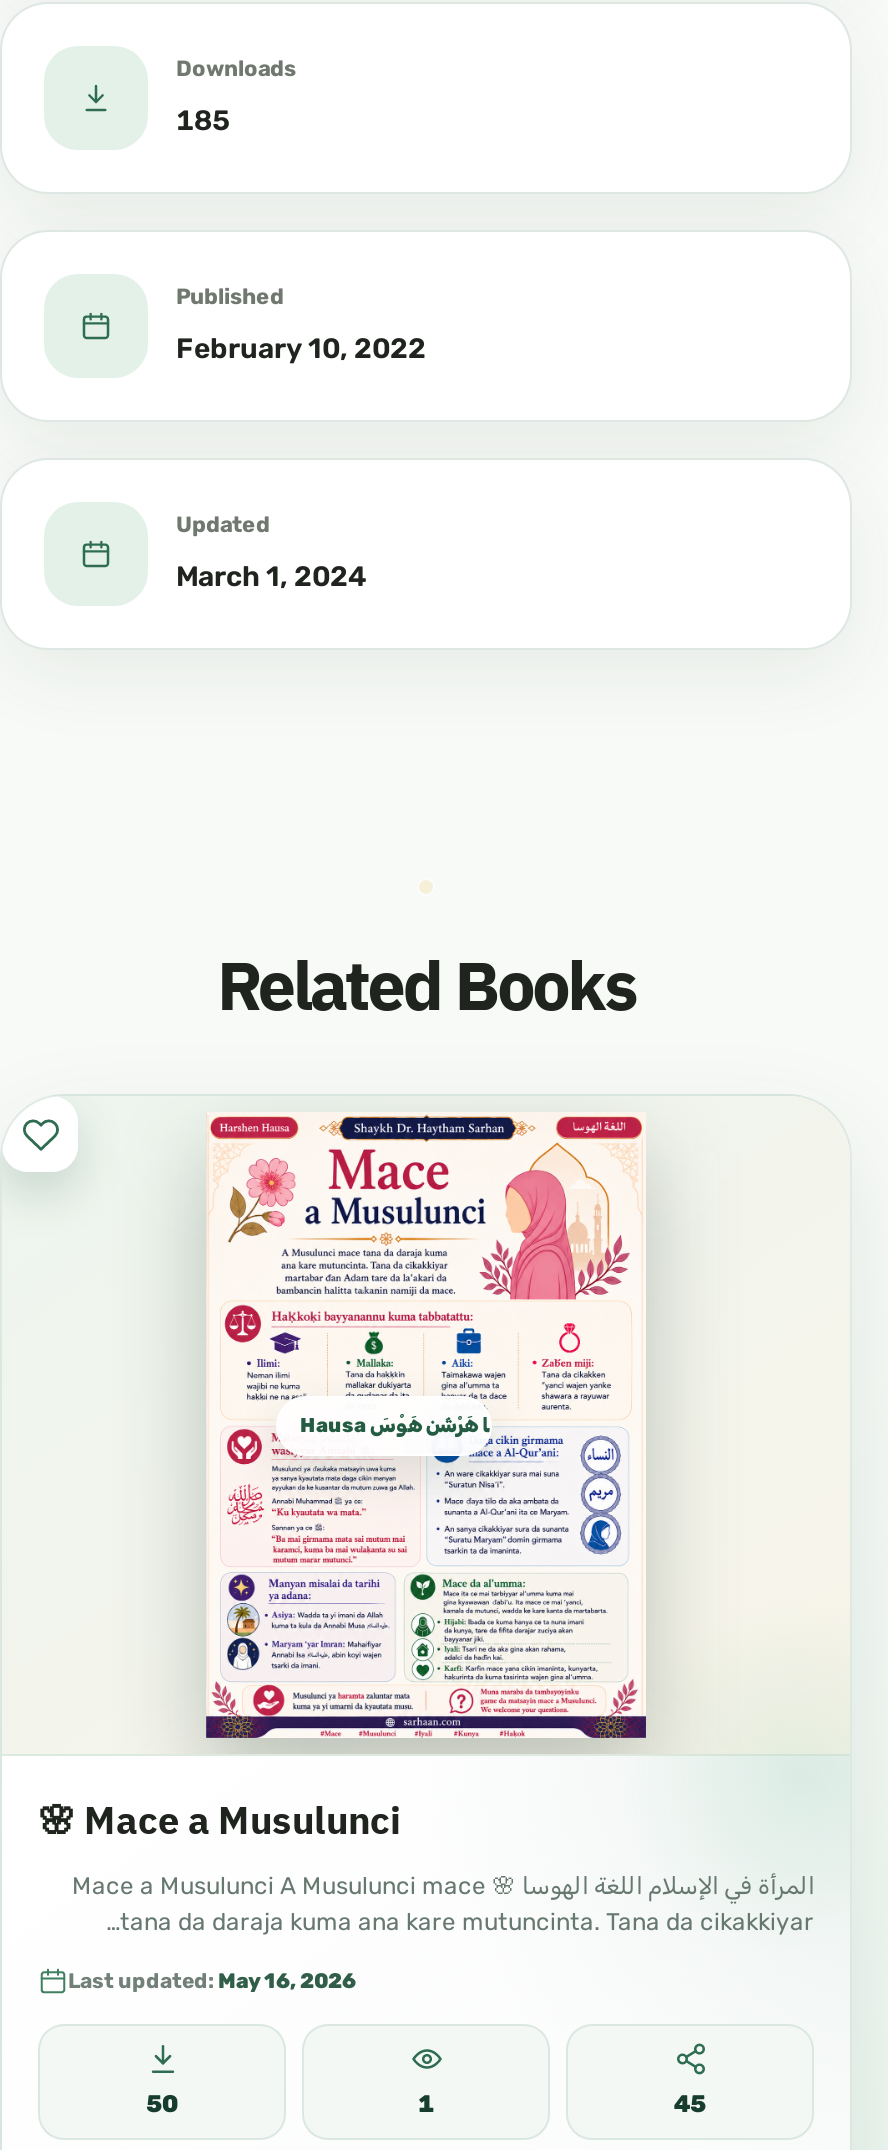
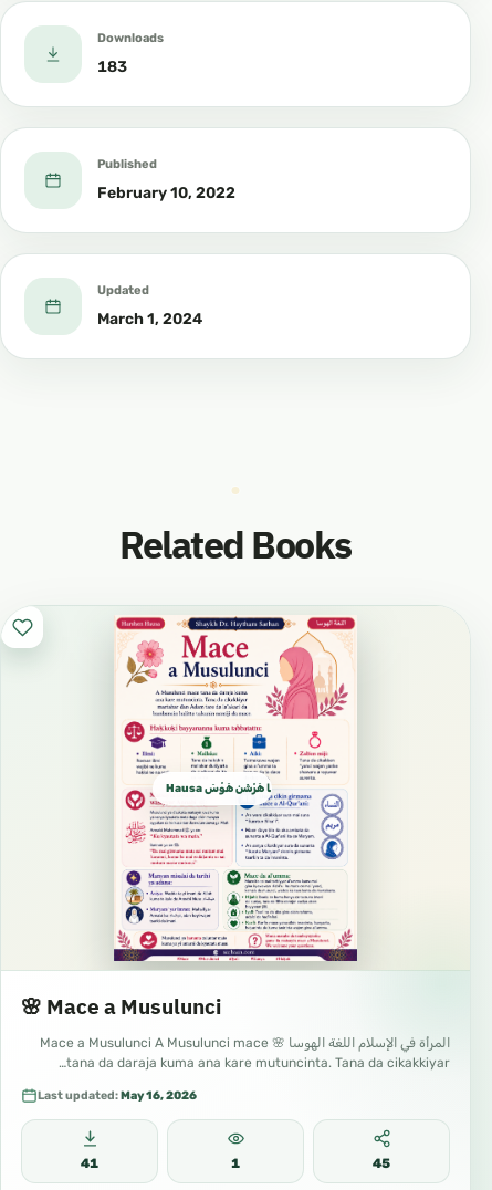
- 185
+ 183

- 50
+ 41
